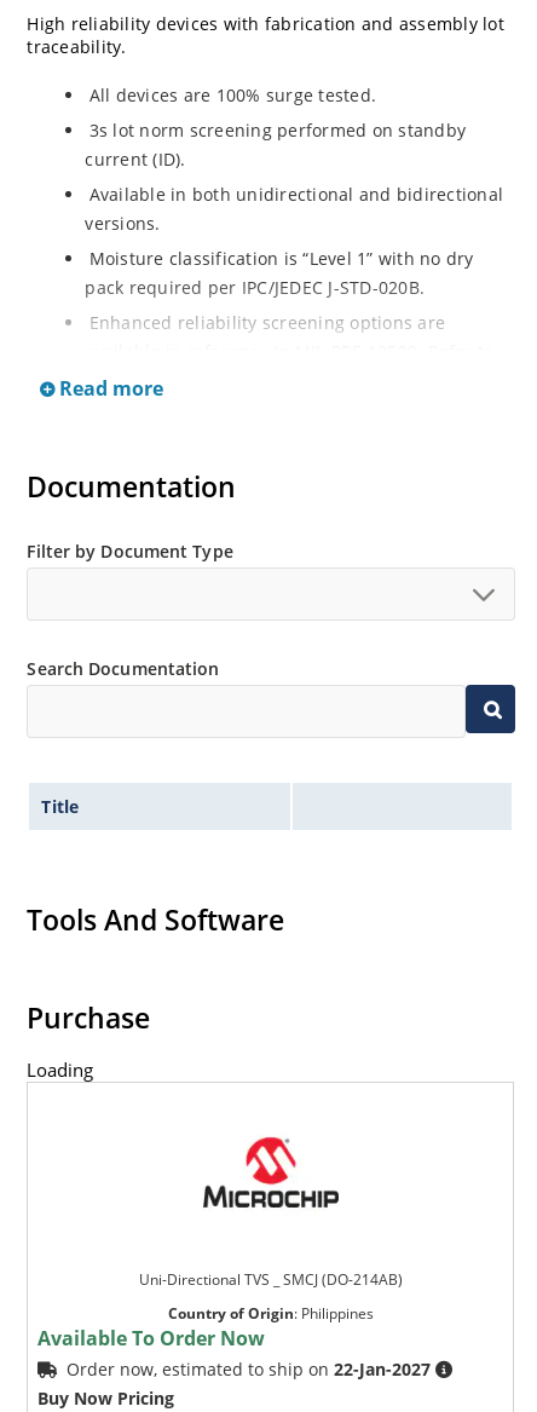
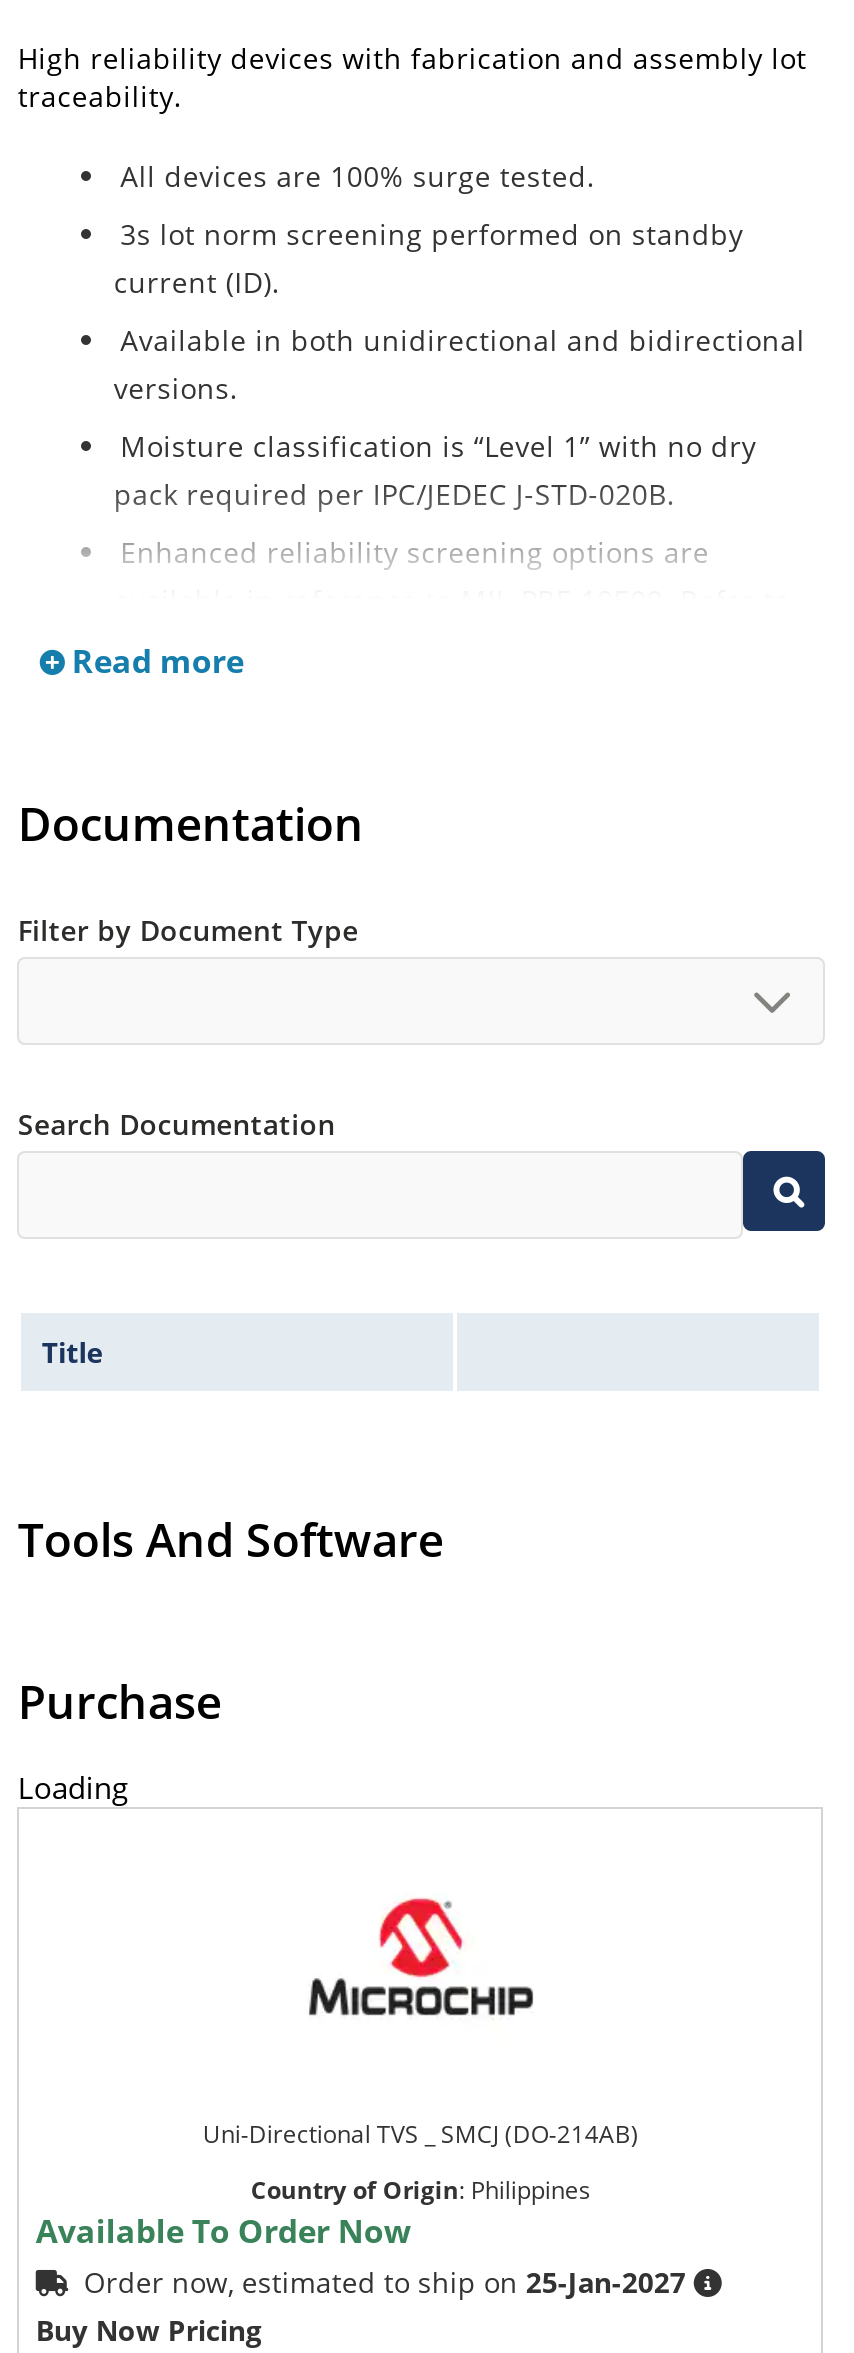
- Order now, estimated to ship on 22-Jan-2027
+ Order now, estimated to ship on 25-Jan-2027
